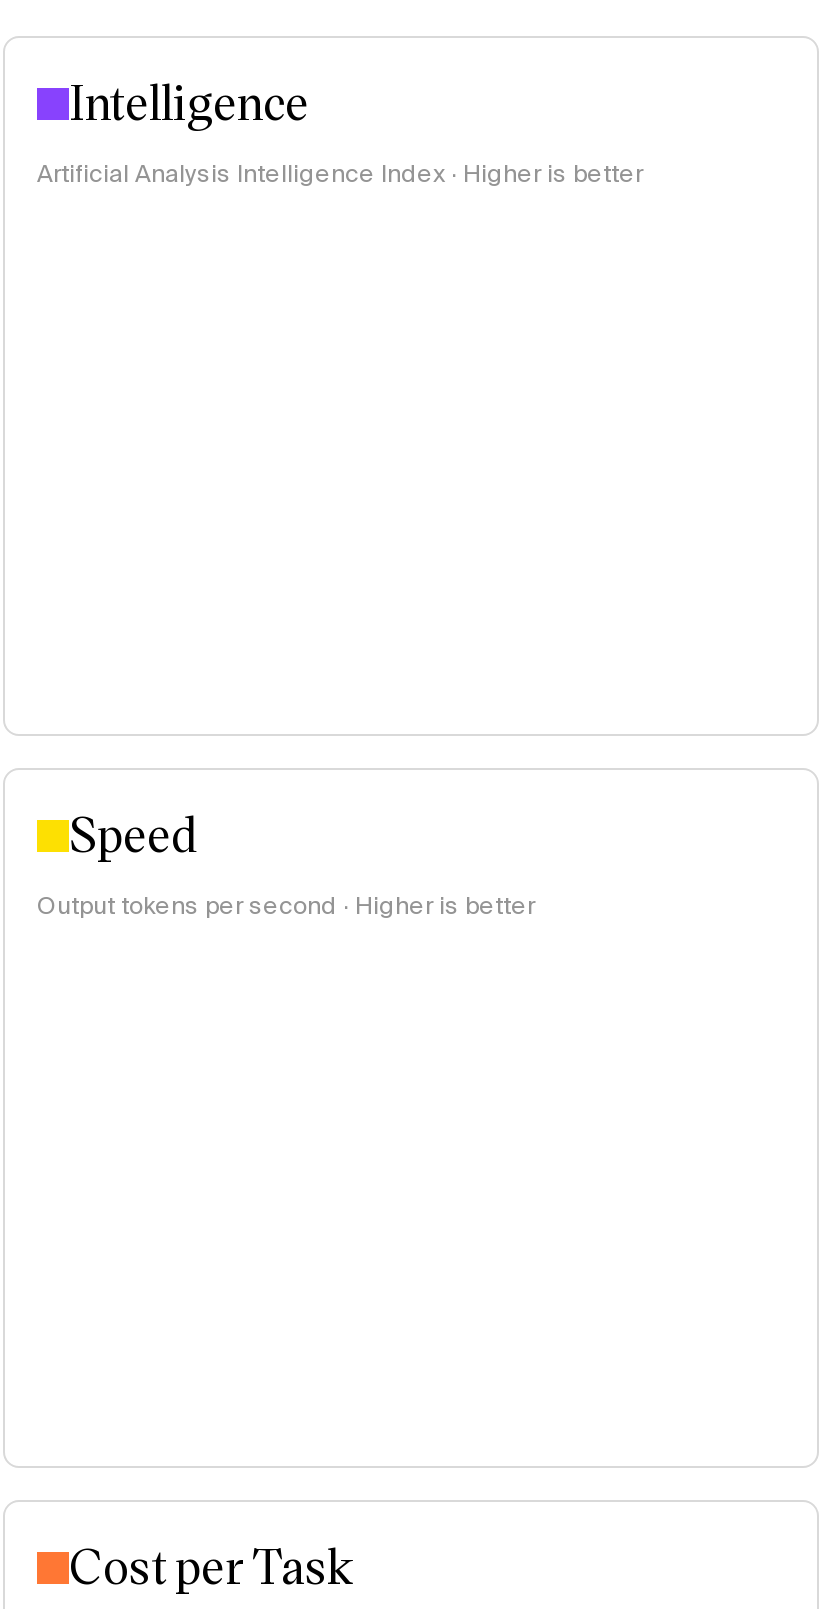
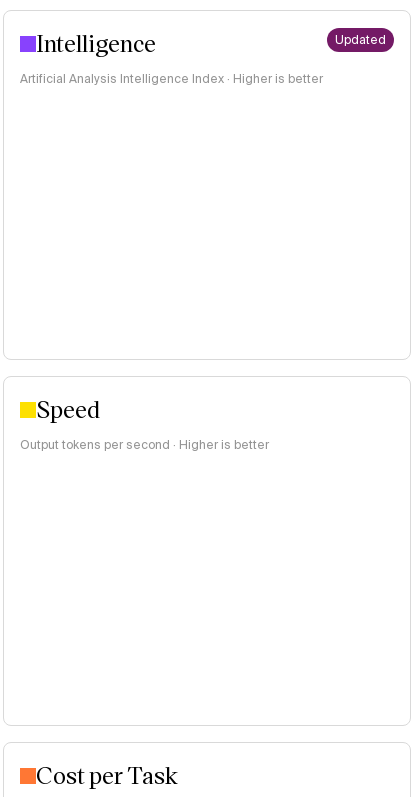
+ Updated
